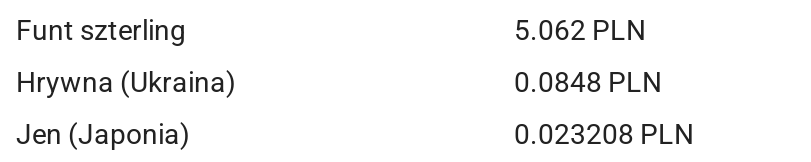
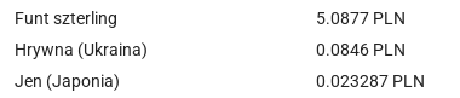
- 5.062 PLN
+ 5.0877 PLN

- 0.0848 PLN
+ 0.0846 PLN

- 0.023208 PLN
+ 0.023287 PLN
